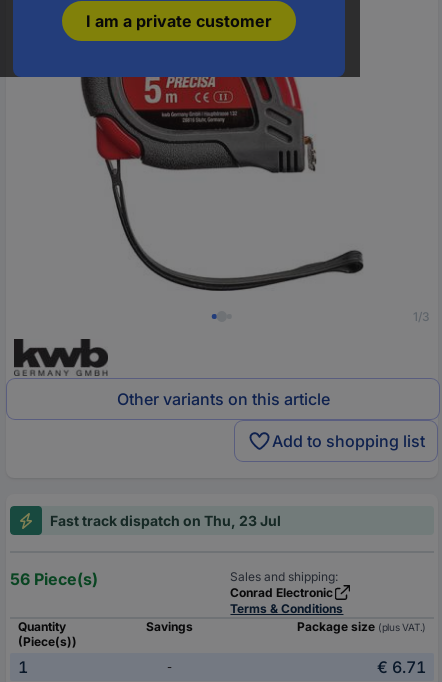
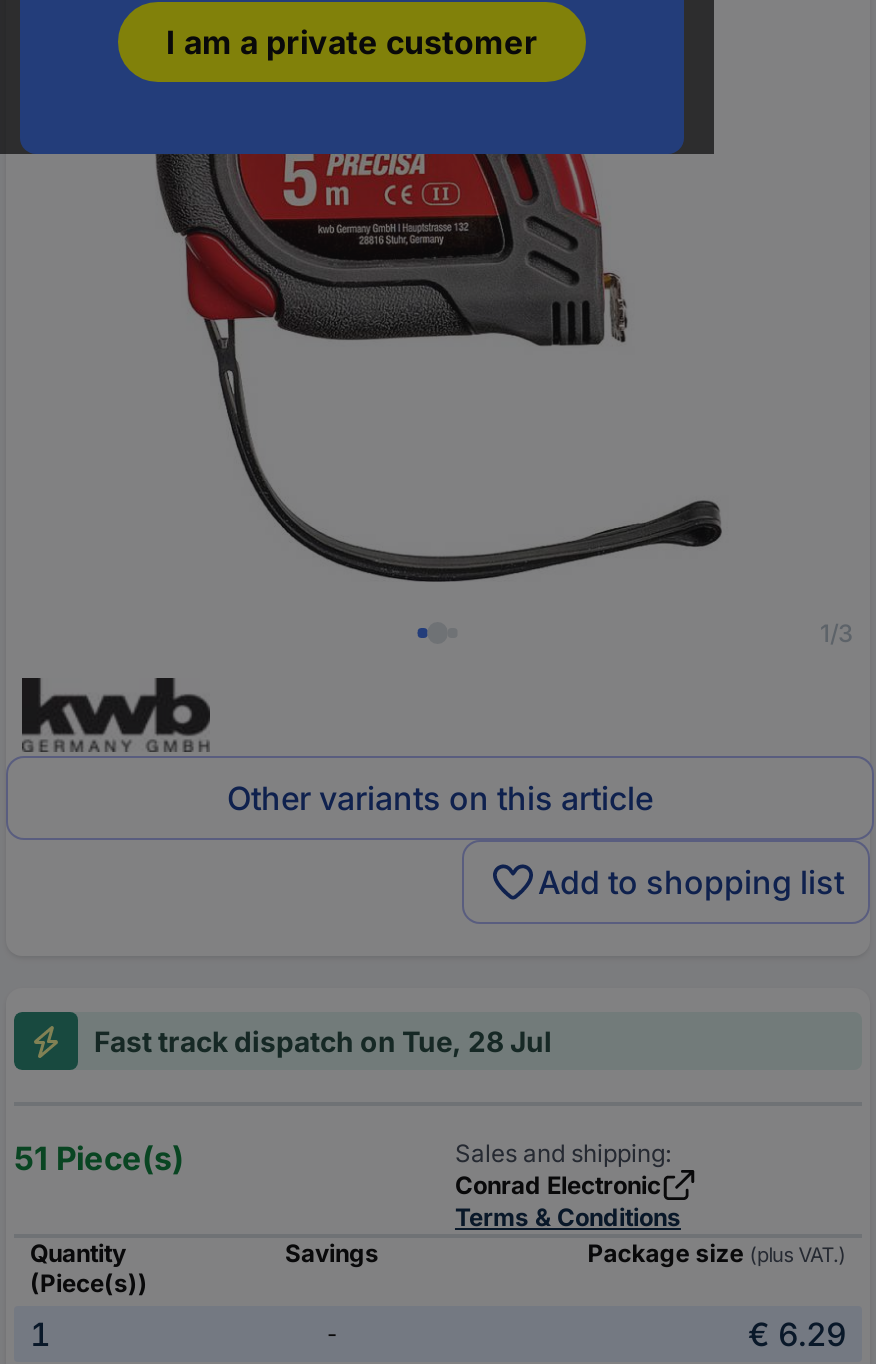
- Fast track dispatch on Thu, 23 Jul
+ Fast track dispatch on Tue, 28 Jul

- 56 Piece(s)
+ 51 Piece(s)

- € 6.71
+ € 6.29
